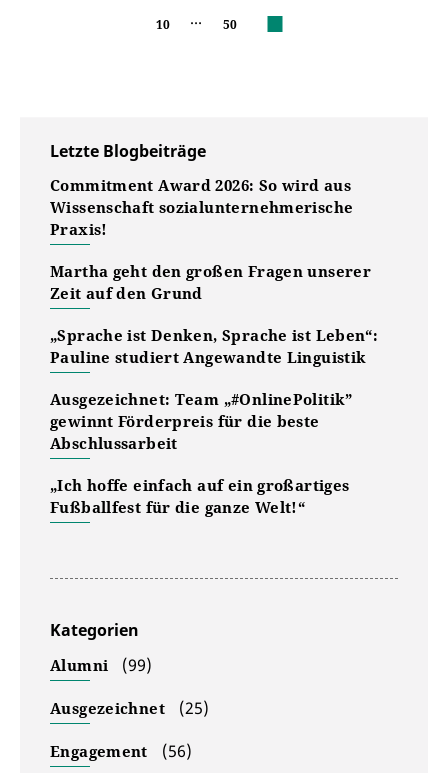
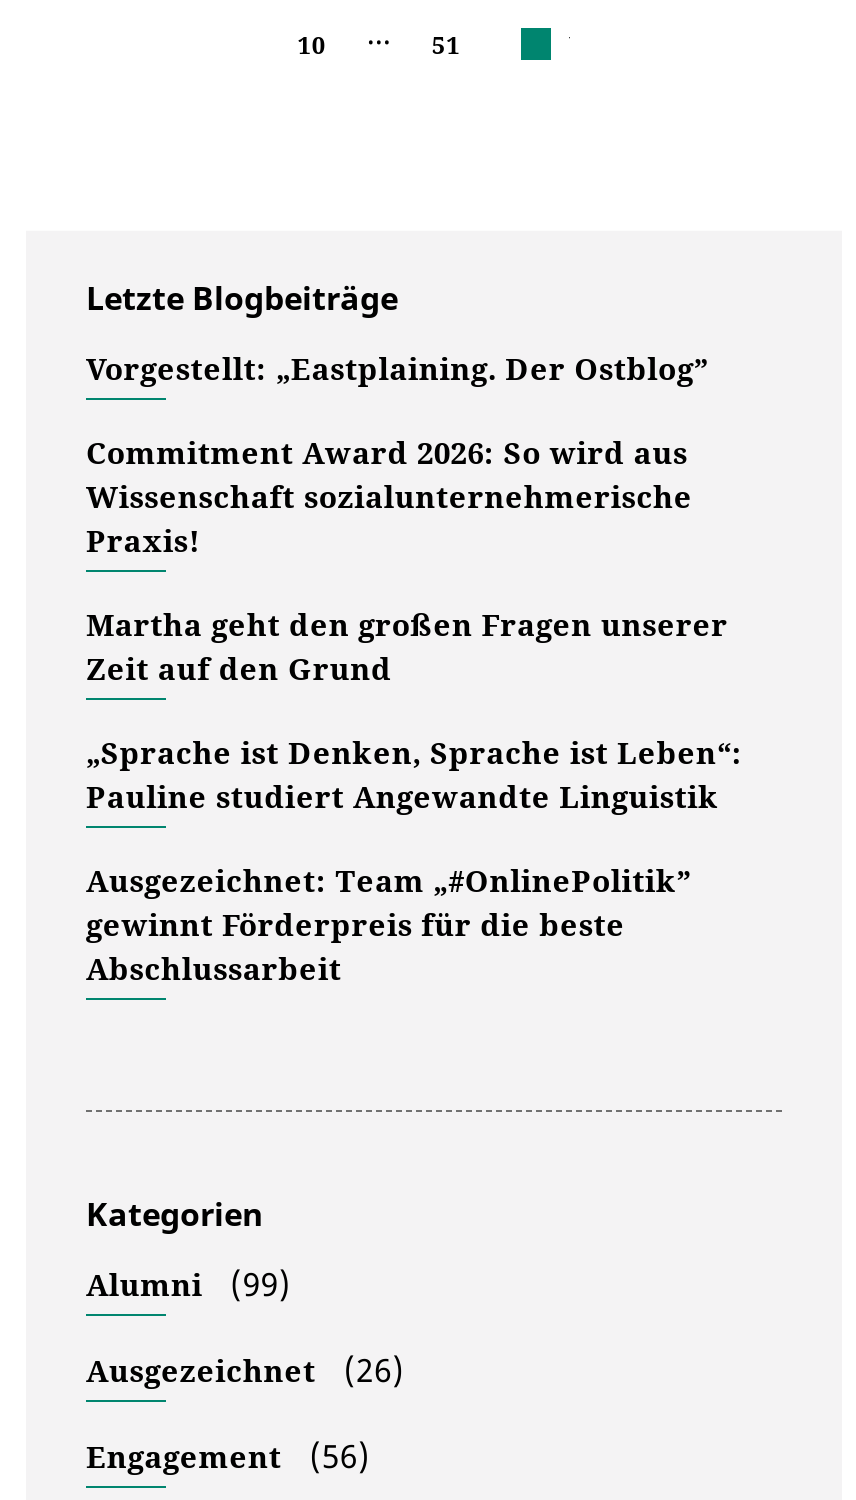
- 50
+ 51

+ Vorgestellt: „Eastplaining. Der Ostblog”

moved down: Commitment Award 2026: So wird aus | Wissenschaft sozialunternehmerische | Praxis! | ... | gewinnt Förderpreis für die beste | Abschlussarbeit

- „Ich hoffe einfach auf ein großartiges
- Fußballfest für die ganze Welt!“

- Ausgezeichnet (25)
+ Ausgezeichnet (26)
